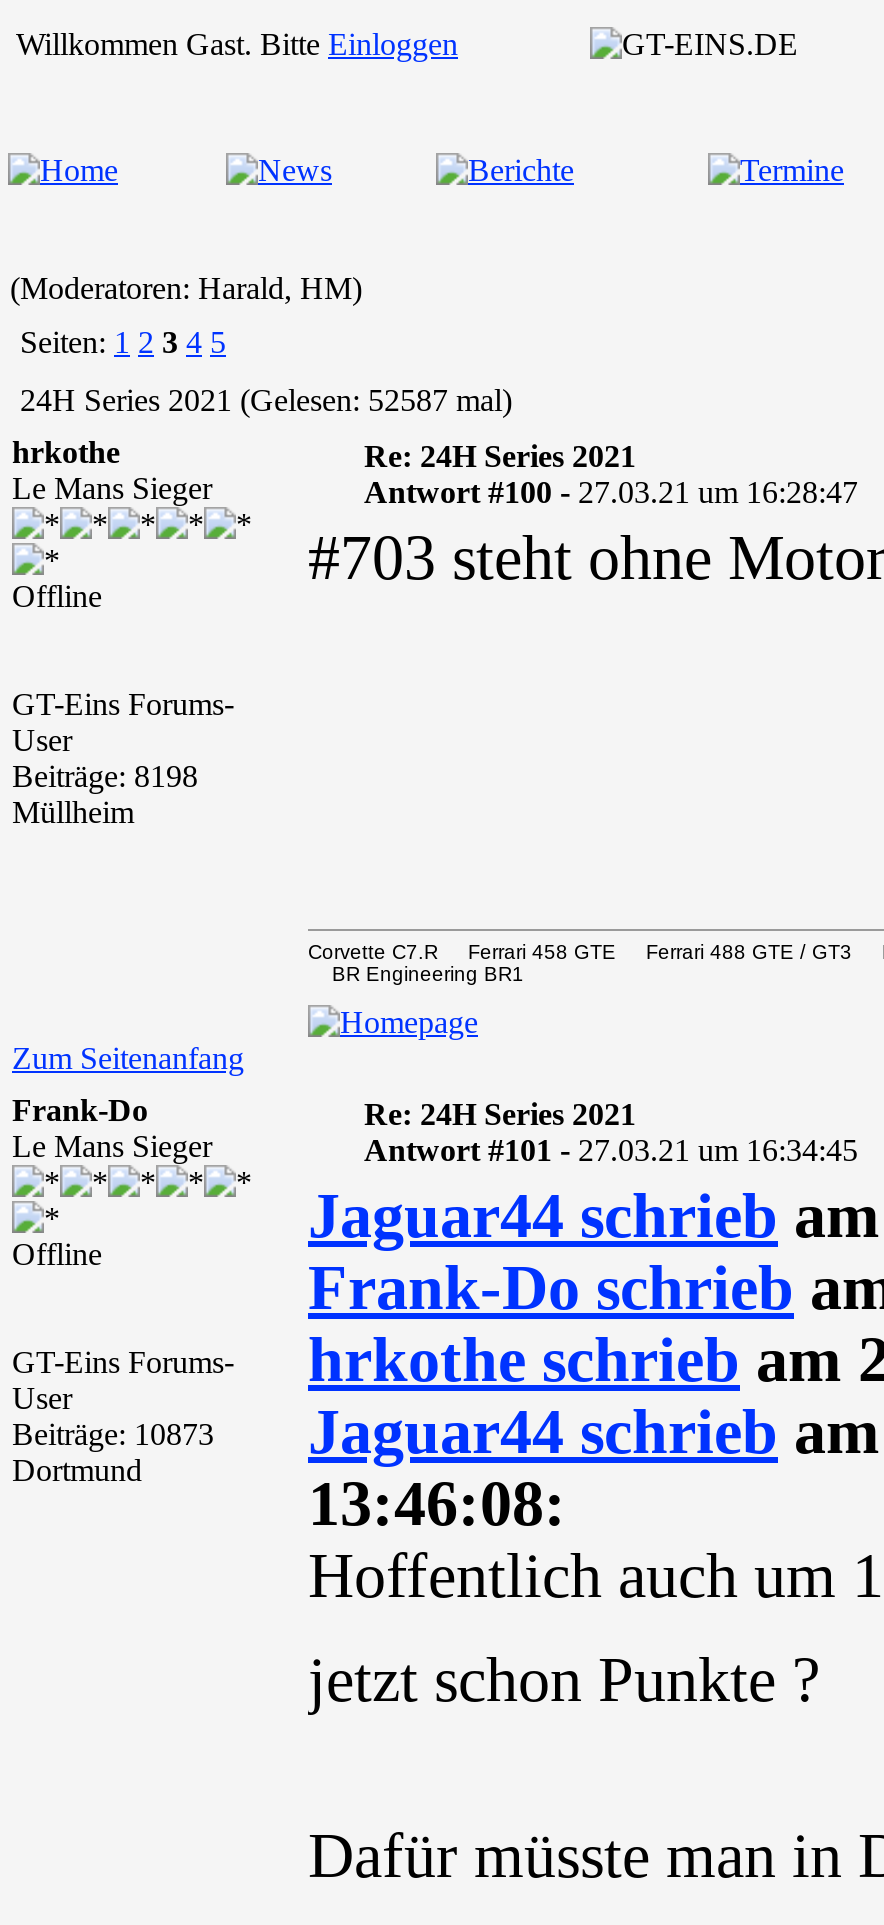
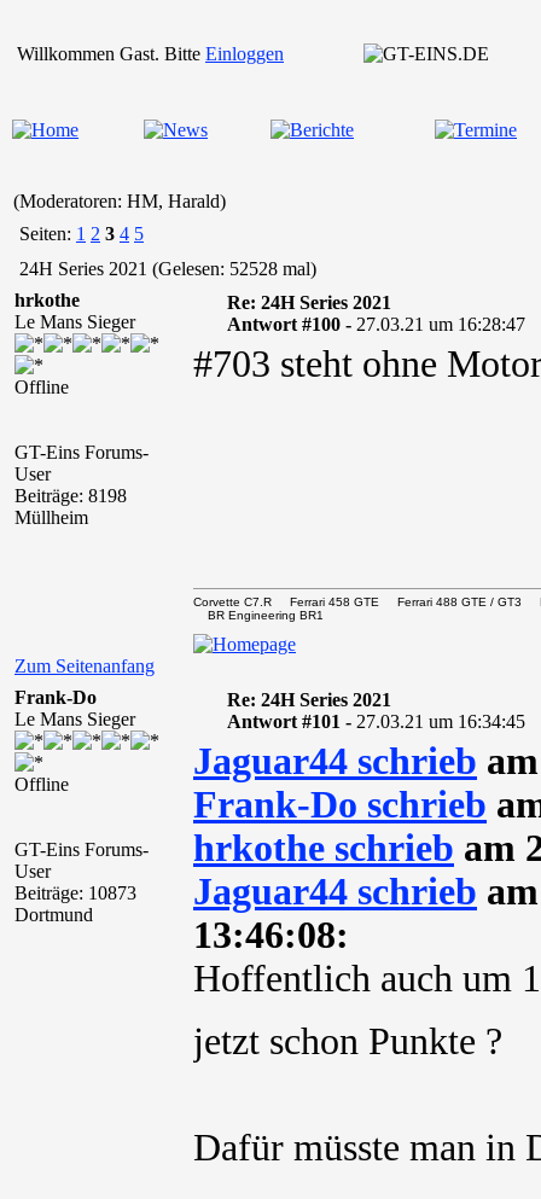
- (Moderatoren: Harald, HM)
+ (Moderatoren: HM, Harald)

- 24H Series 2021 (Gelesen: 52587 mal)
+ 24H Series 2021 (Gelesen: 52528 mal)
